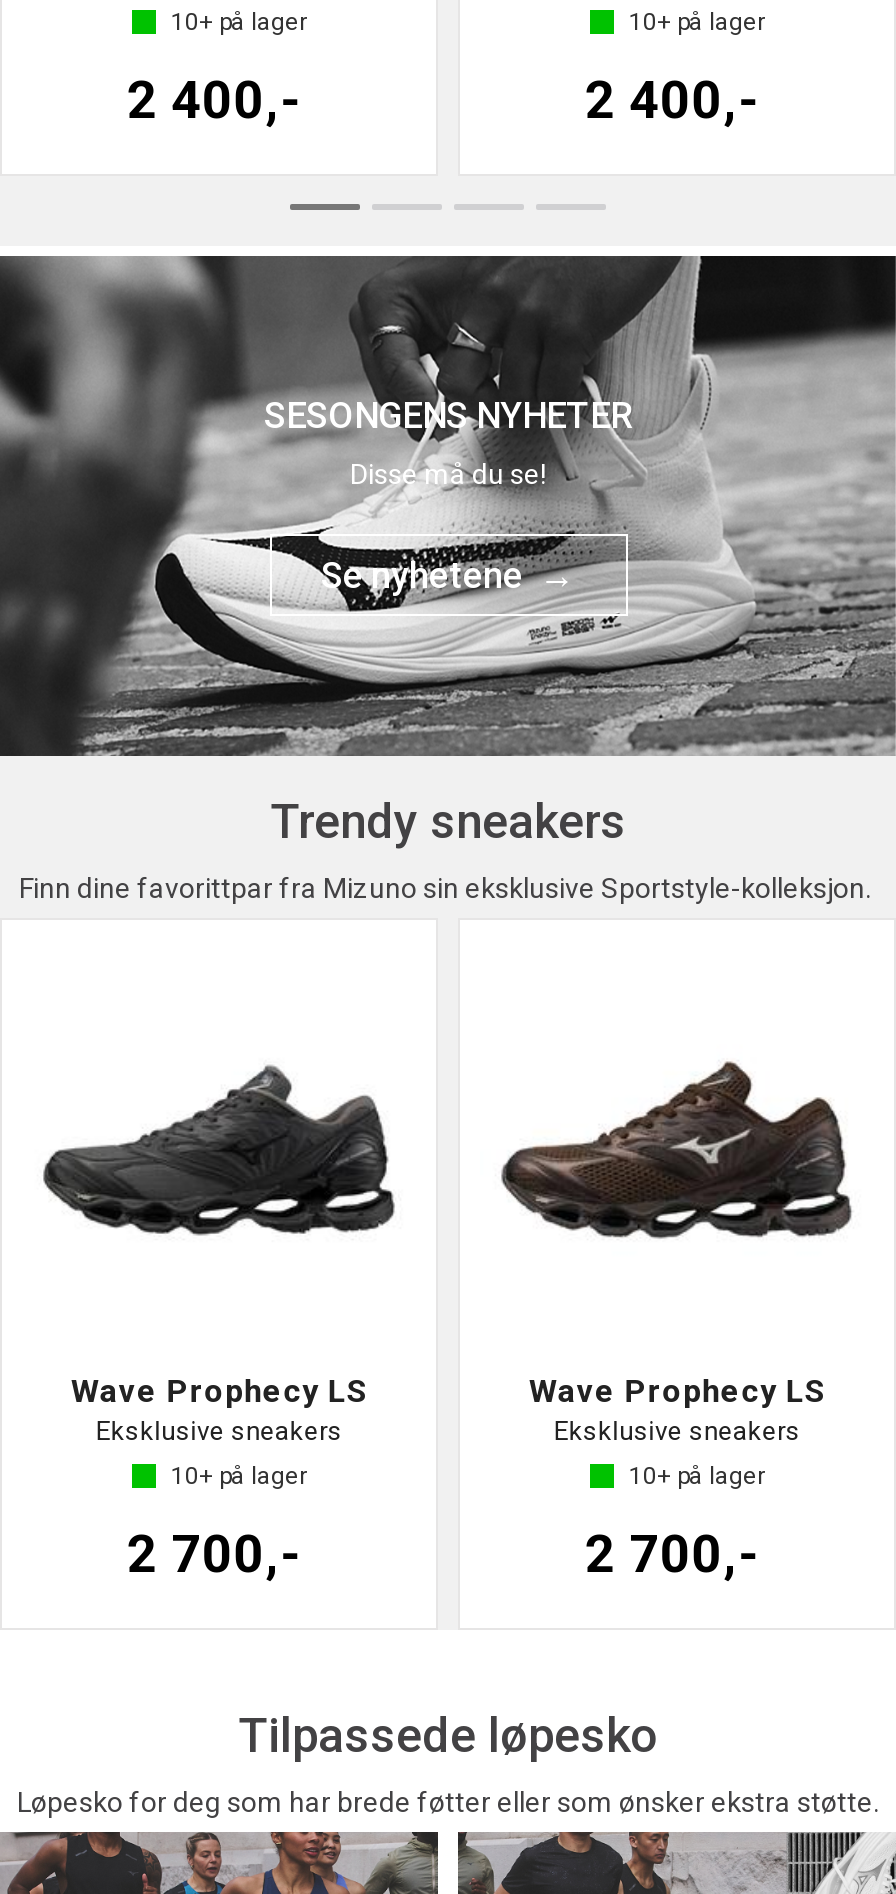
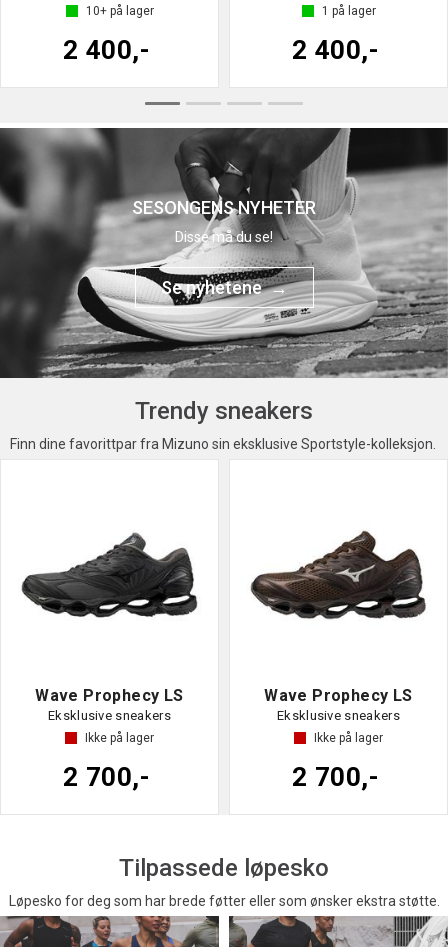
- 10+ på lager
+ 1 på lager

- 10+ på lager
+ Ikke på lager

- 10+ på lager
+ Ikke på lager
